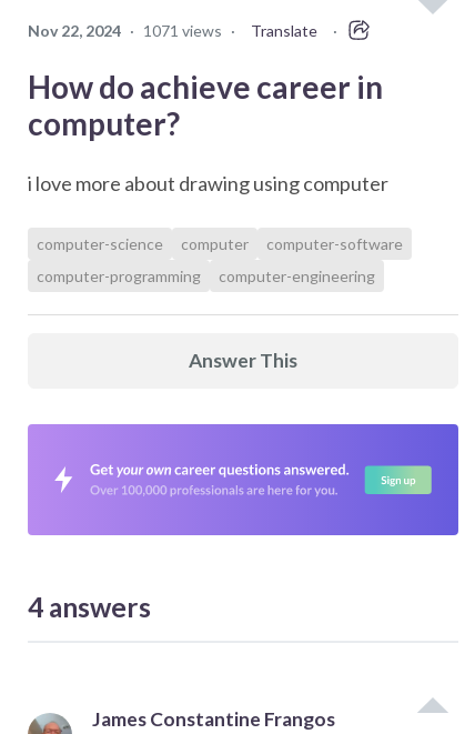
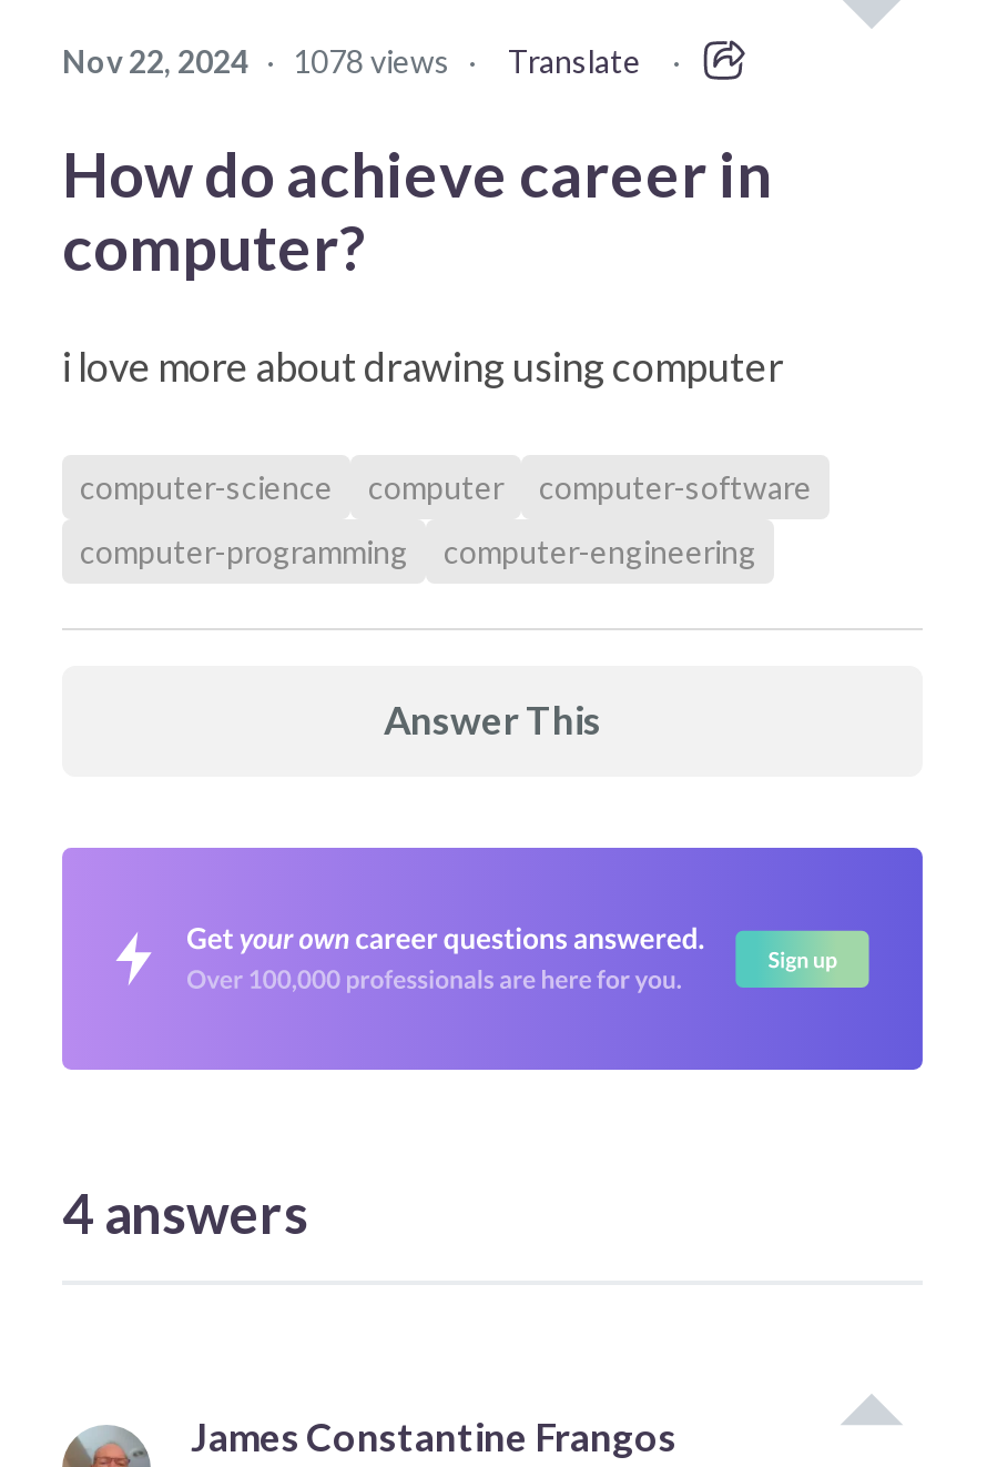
- Nov 22, 2024 · 1071 views ·
+ Nov 22, 2024 · 1078 views ·
